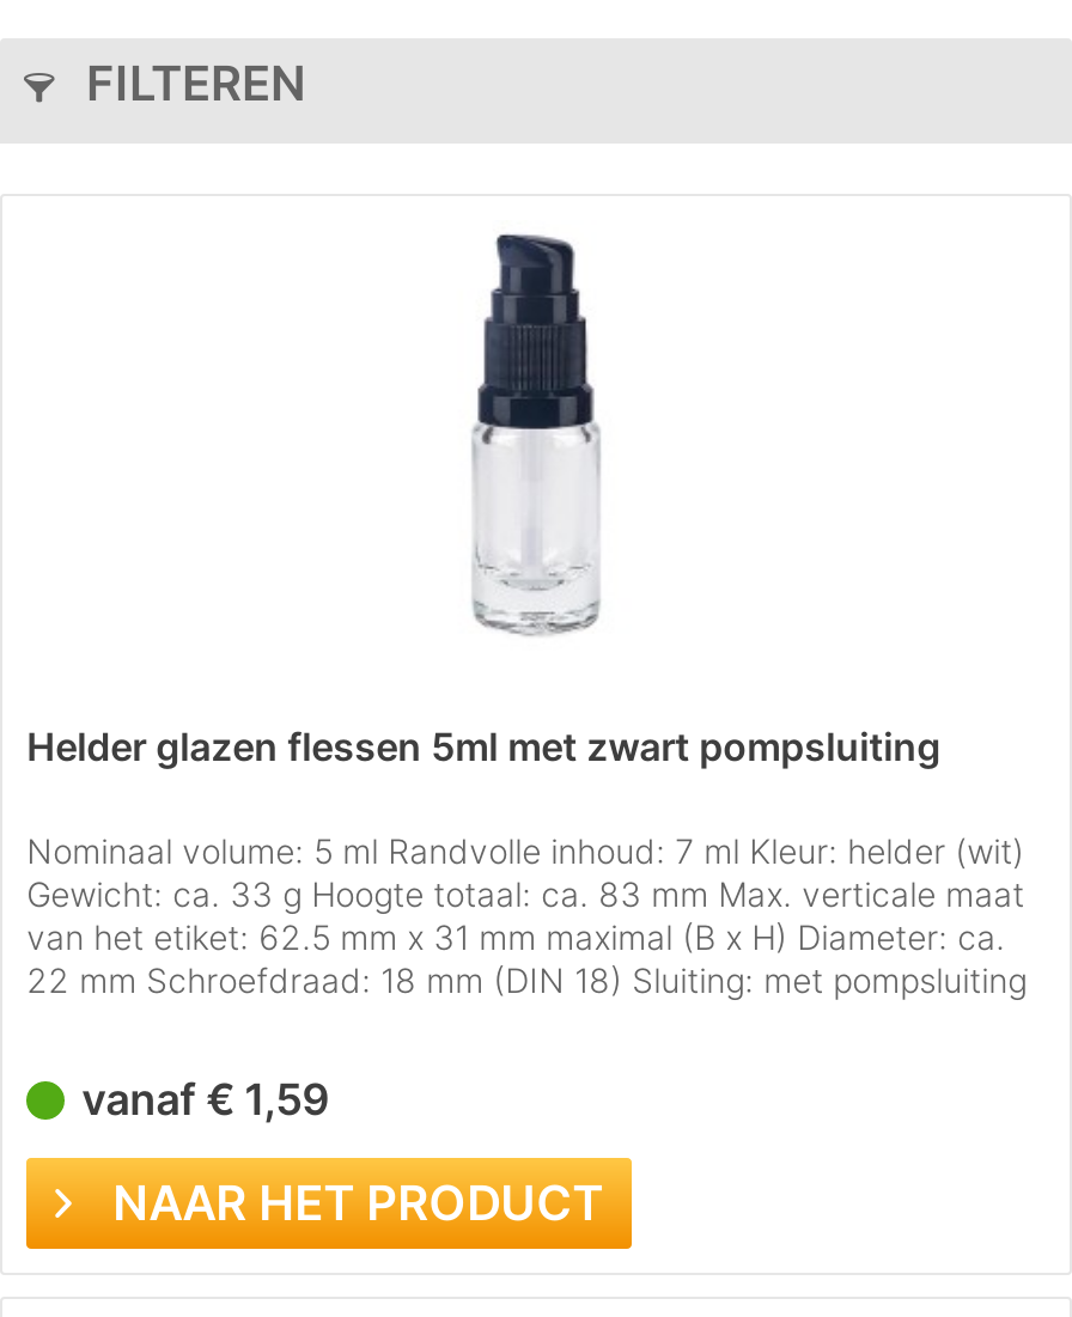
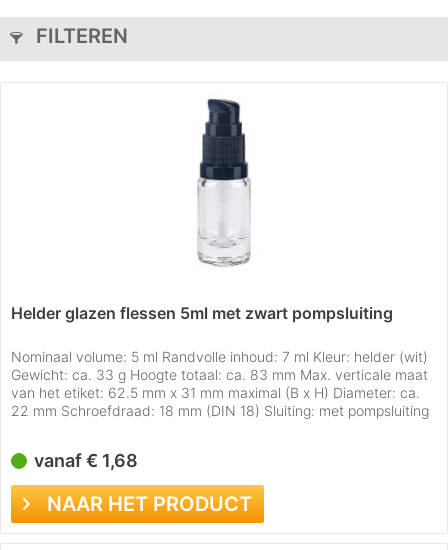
- vanaf € 1,59
+ vanaf € 1,68
